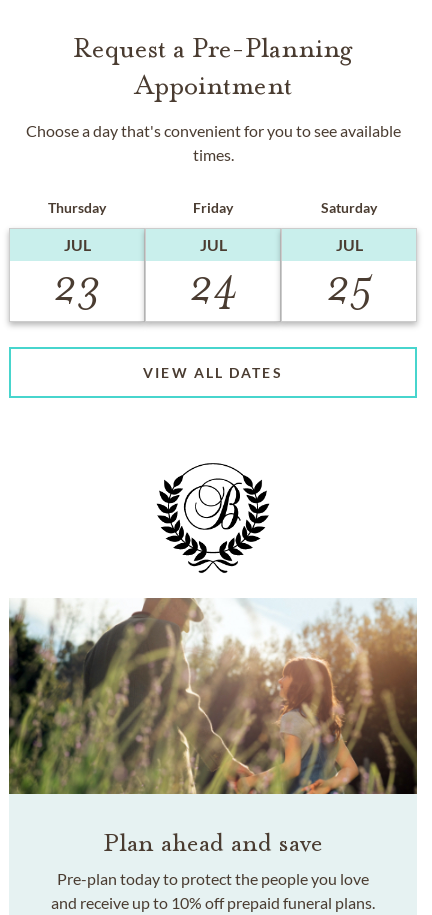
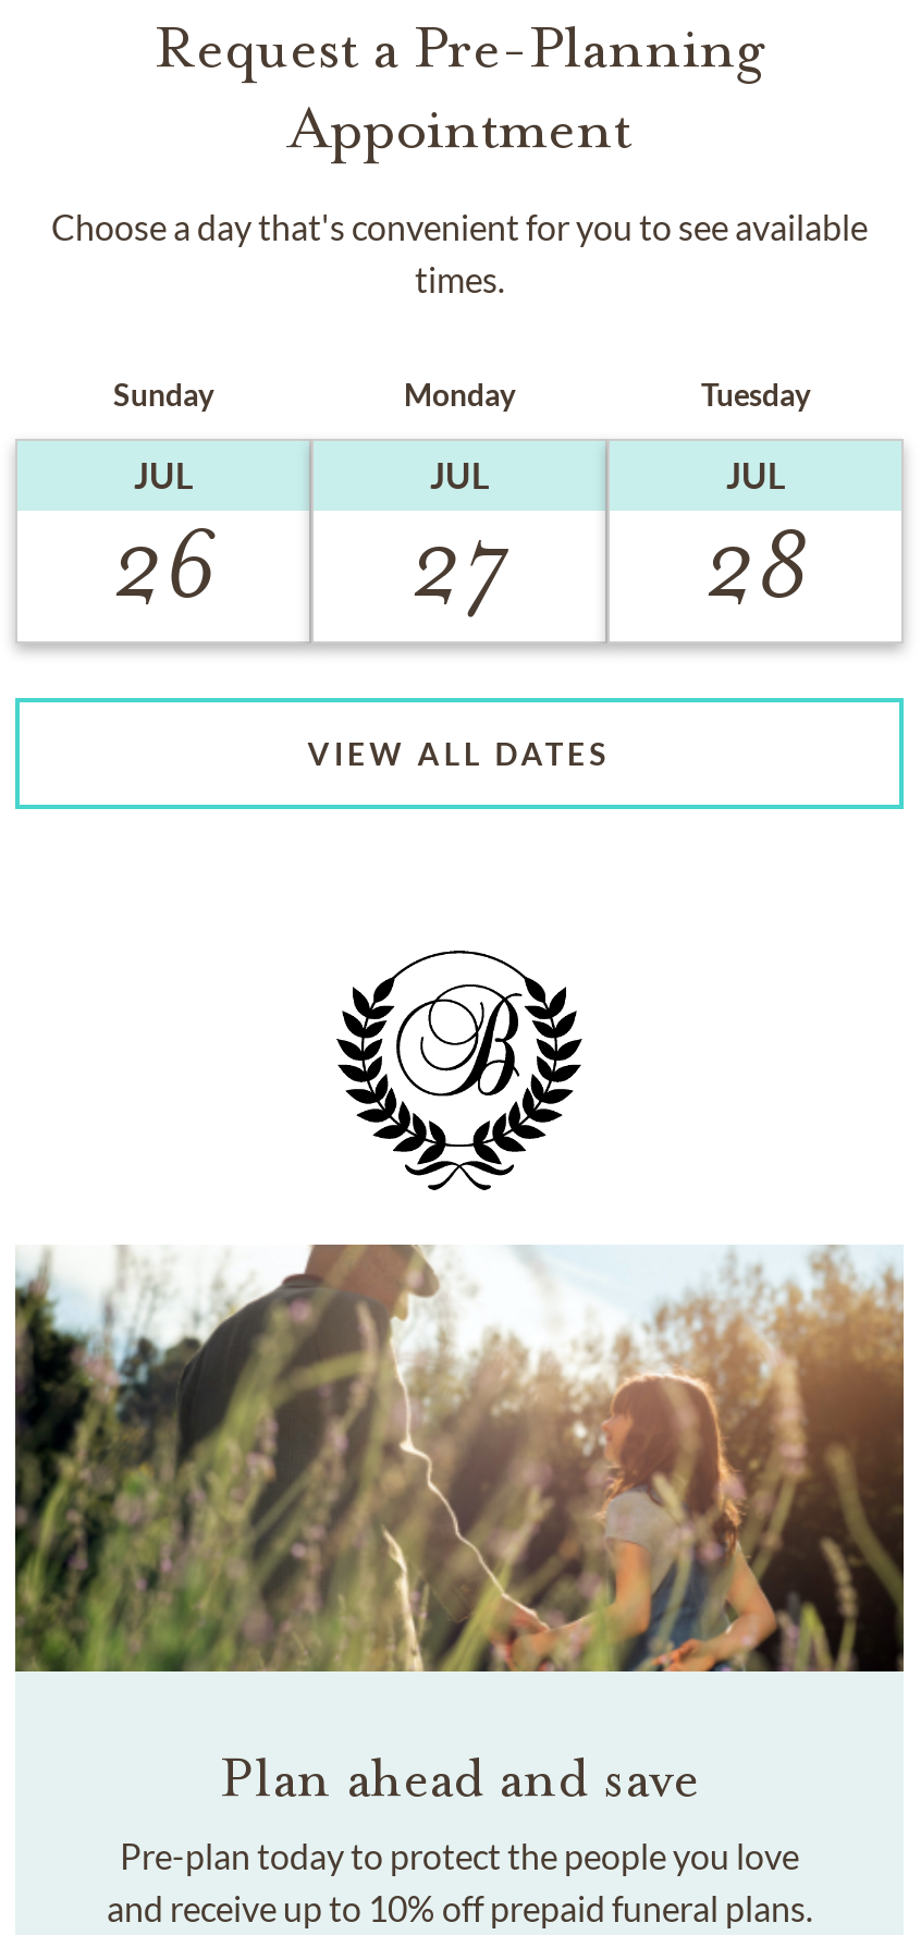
- Thursday
+ Sunday

- Friday
+ Monday

- Saturday
+ Tuesday

- 23
+ 26

- 24
+ 27

- 25
+ 28
